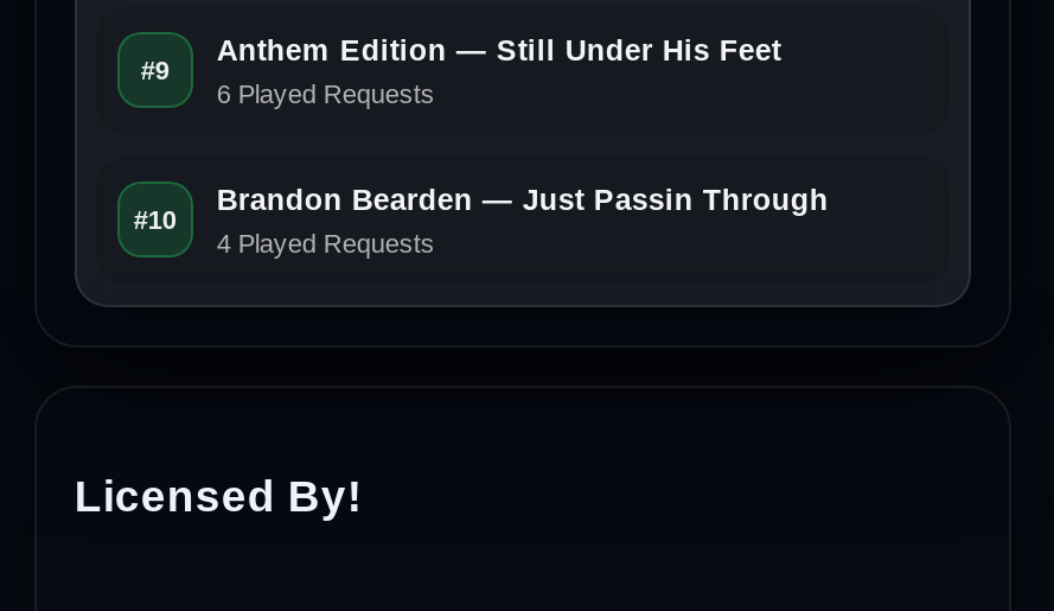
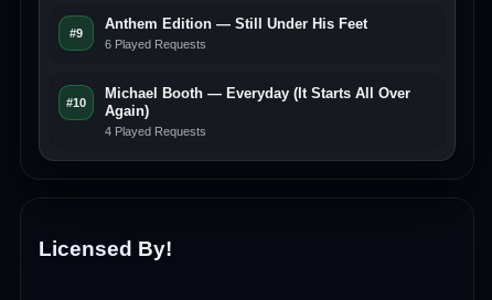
- Brandon Bearden — Just Passin Through
+ Michael Booth — Everyday (It Starts All Over
+ Again)
